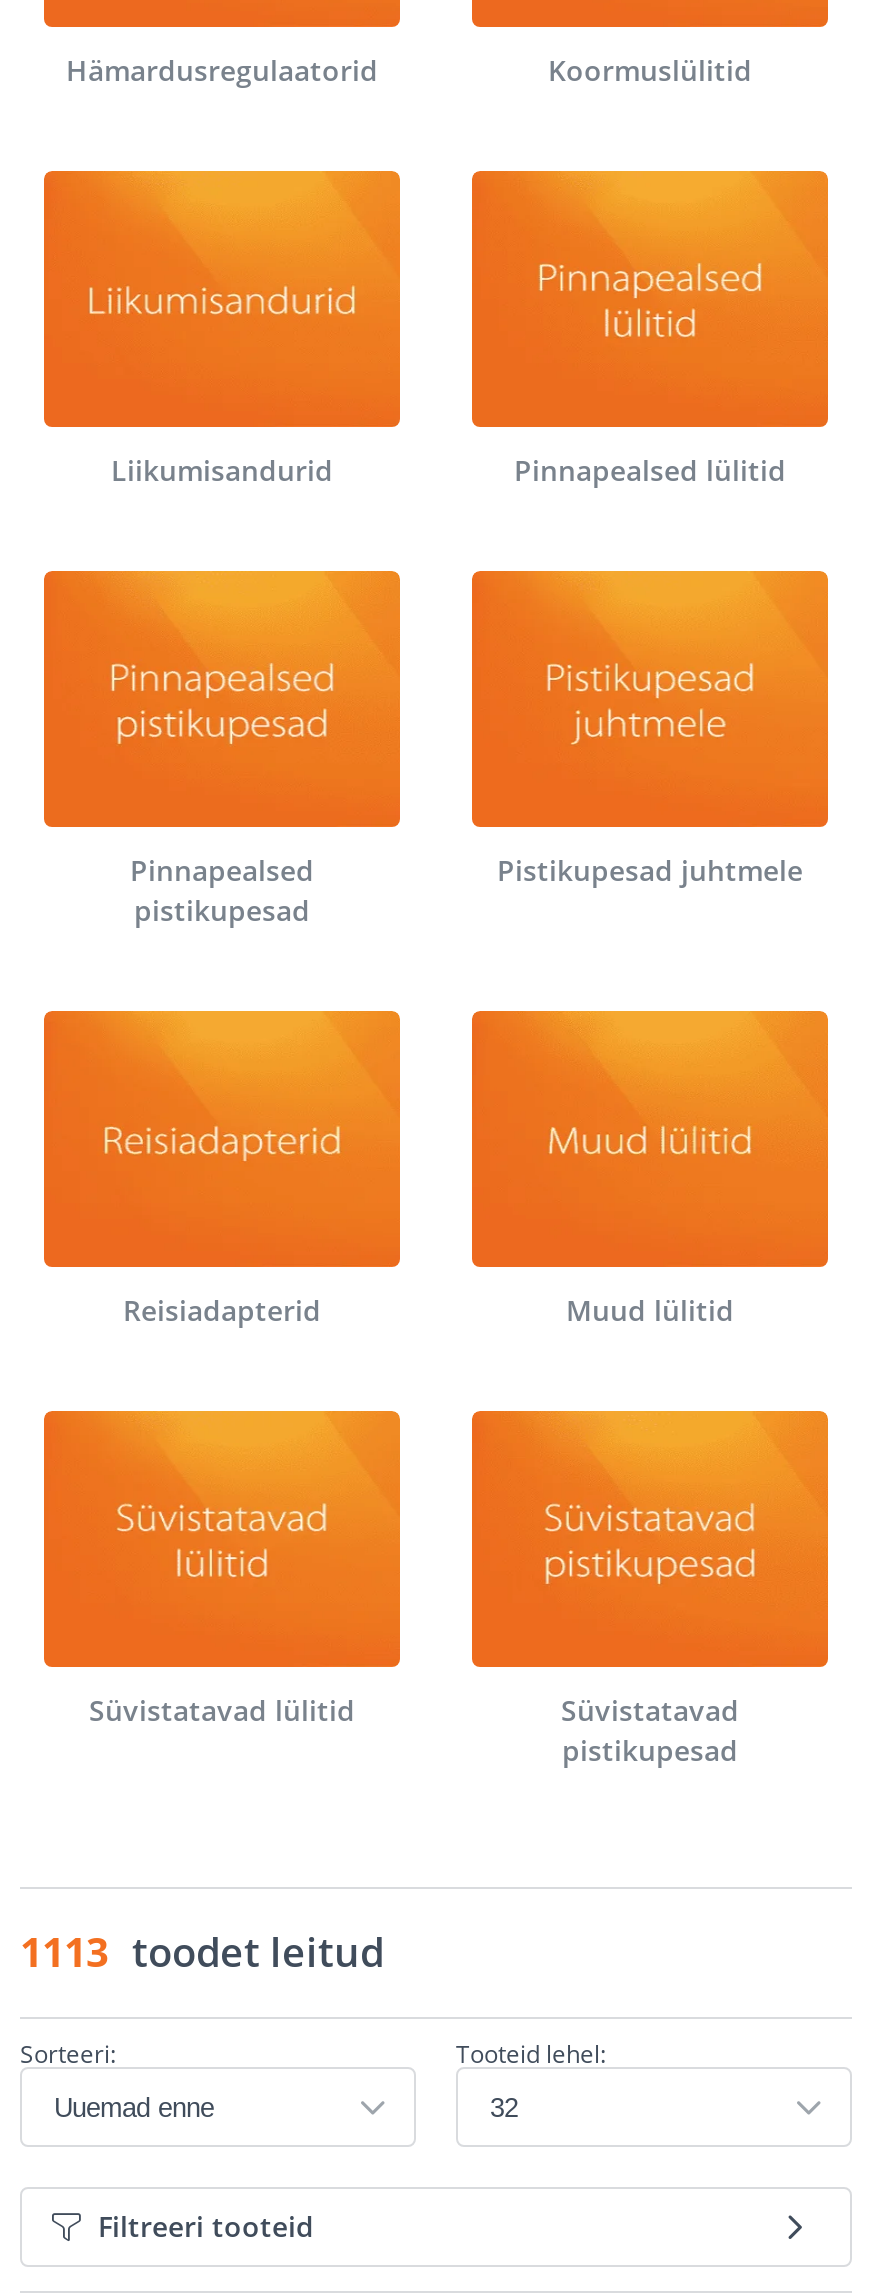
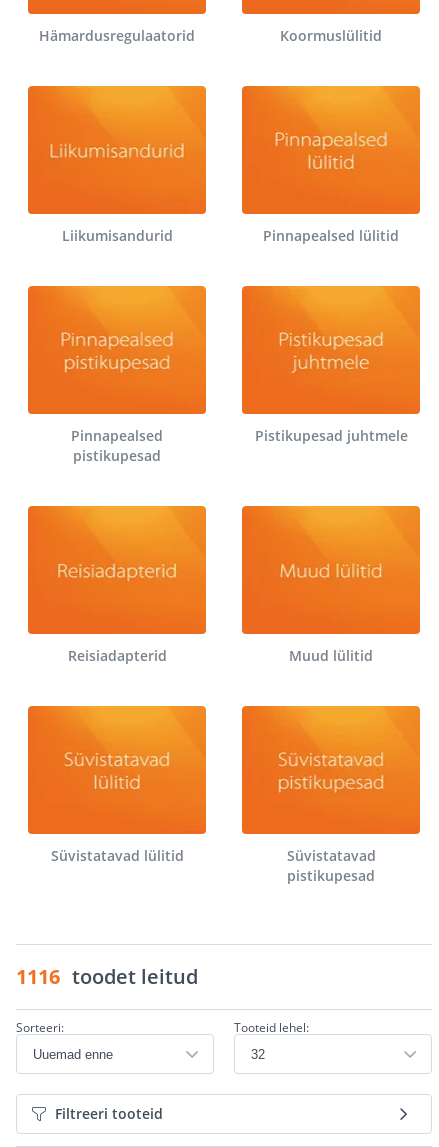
- 1113 toodet leitud
+ 1116 toodet leitud
